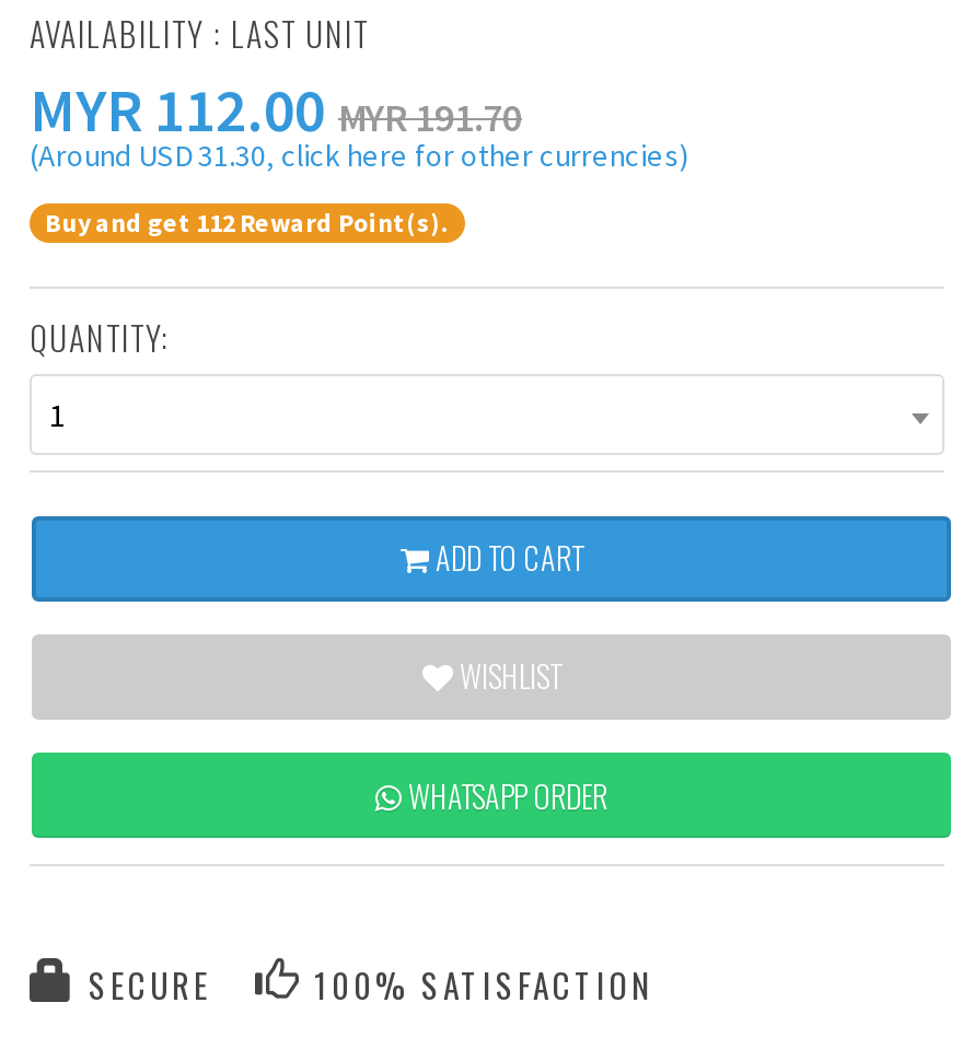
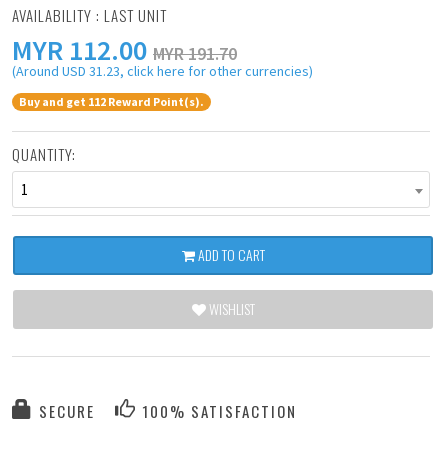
- (Around USD 31.30, click here for other currencies)
+ (Around USD 31.23, click here for other currencies)

- WHATSAPP ORDER
